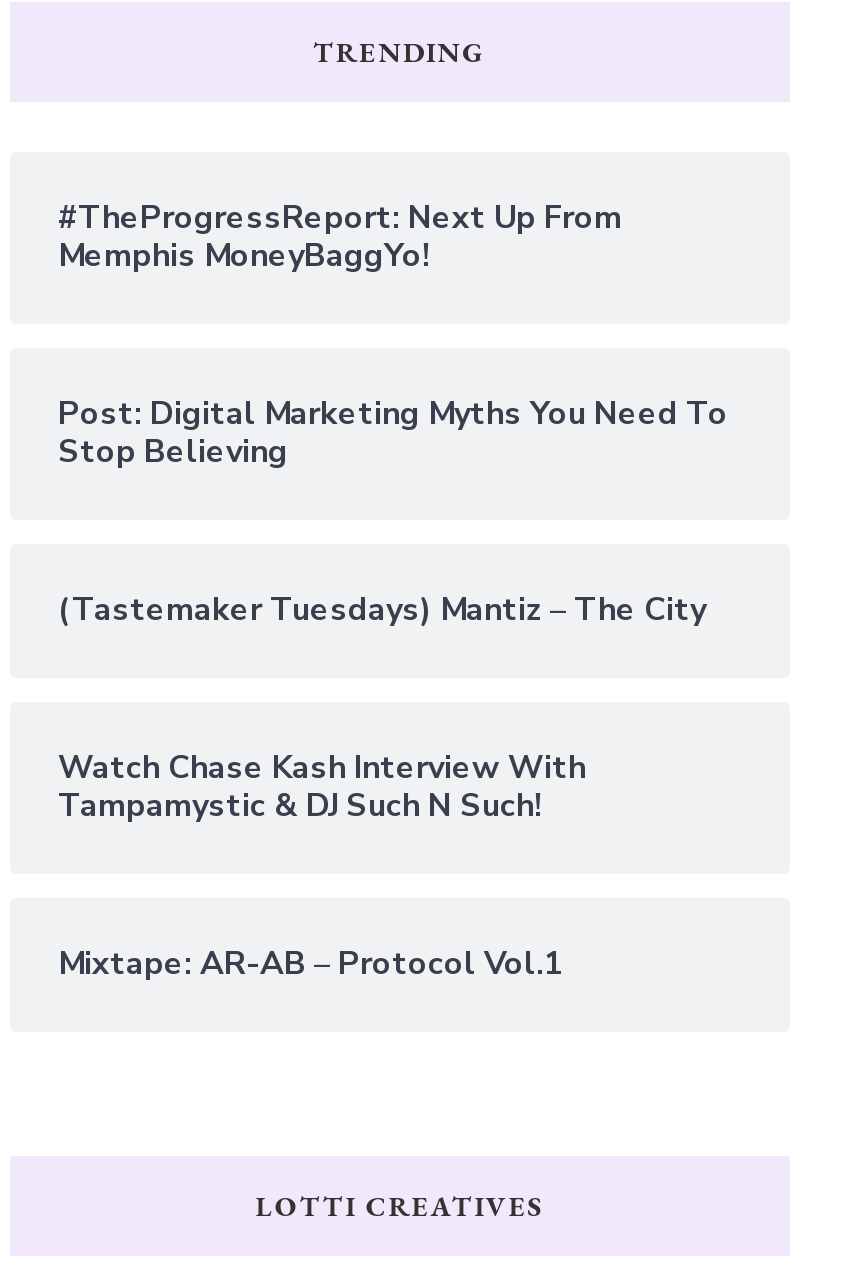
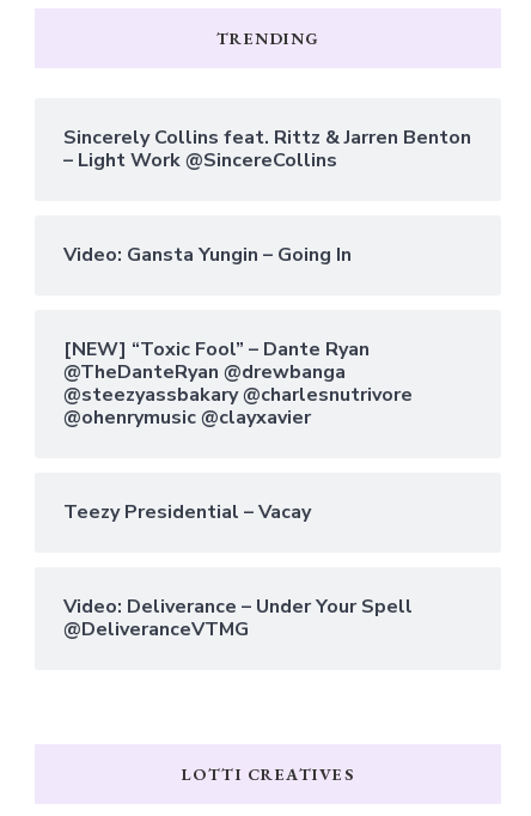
- #TheProgressReport: Next Up From
- Memphis MoneyBaggYo!
+ Sincerely Collins feat. Rittz & Jarren Benton
+ – Light Work @SincereCollins

- Post: Digital Marketing Myths You Need To
- Stop Believing
+ Video: Gansta Yungin – Going In

- (Tastemaker Tuesdays) Mantiz – The City
+ [NEW] “Toxic Fool” – Dante Ryan
+ @TheDanteRyan @drewbanga
+ @steezyassbakary @charlesnutrivore
+ @ohenrymusic @clayxavier

- Watch Chase Kash Interview With
- Tampamystic & DJ Such N Such!
+ Teezy Presidential – Vacay

- Mixtape: AR-AB – Protocol Vol.1
+ Video: Deliverance – Under Your Spell
+ @DeliveranceVTMG
